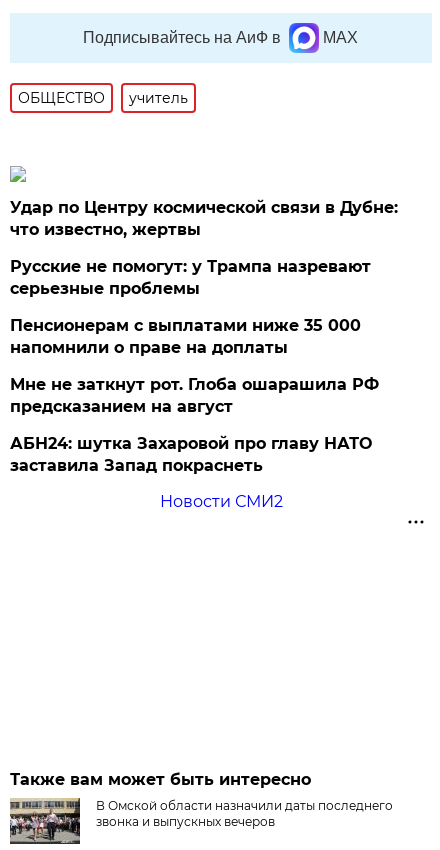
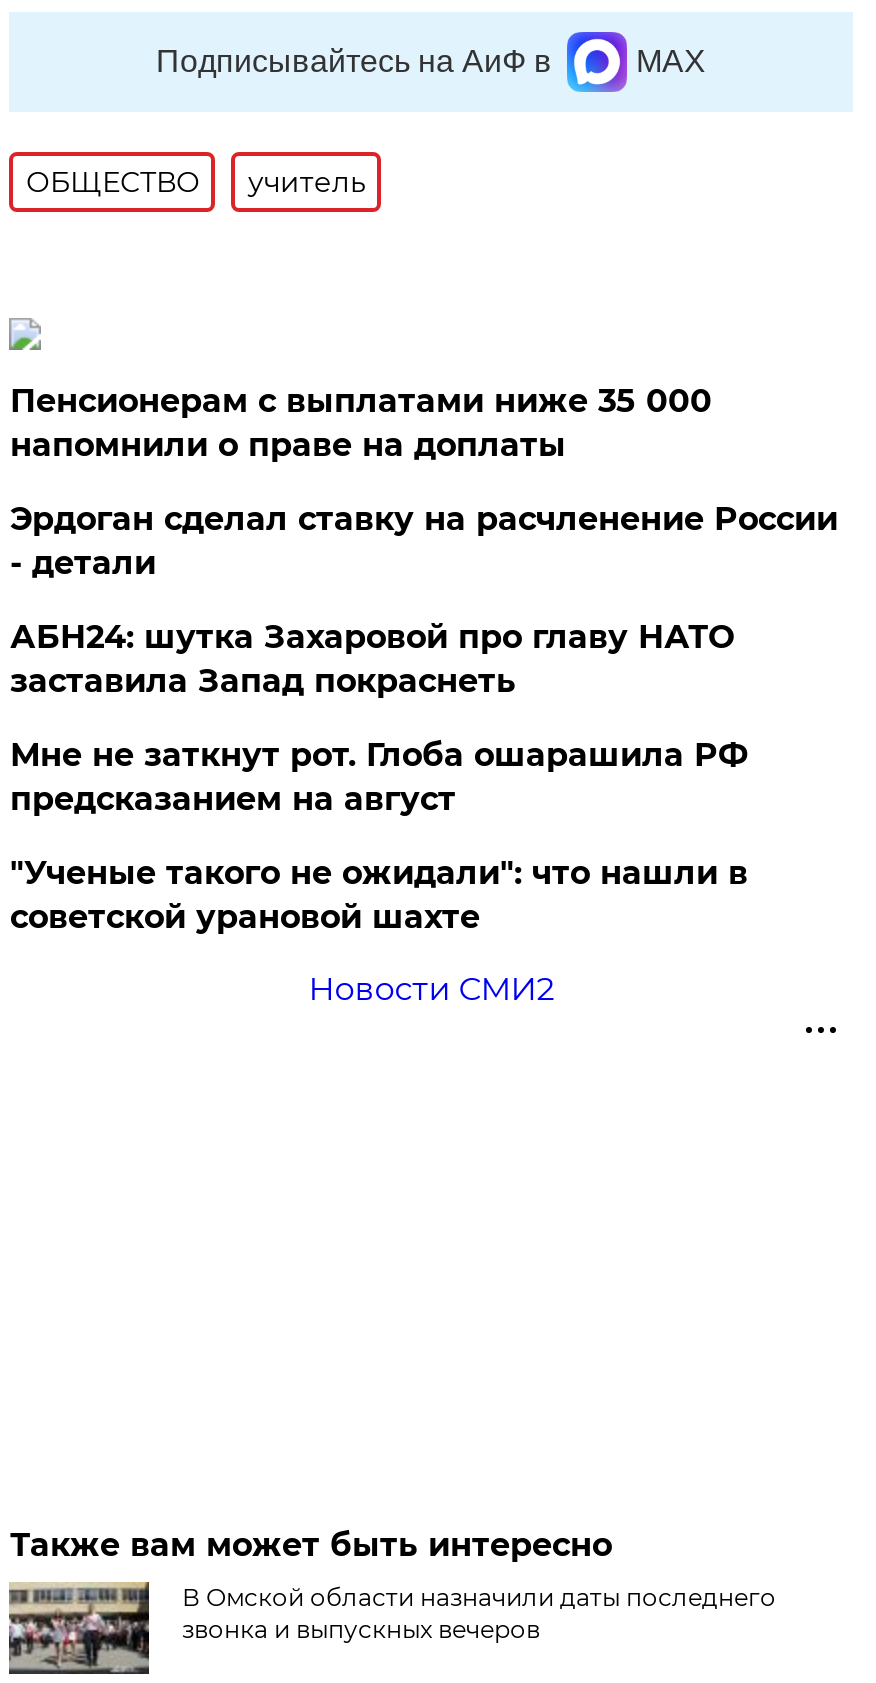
- Удар по Центру космической связи в Дубне:
- что известно, жертвы
- Русские не помогут: у Трампа назревают
- серьезные проблемы

moved up: Пенсионерам с выплатами ниже 35 000 | напомнили о праве на доплаты

+ Эрдоган сделал ставку на расчленение России
+ - детали

+ "Ученые такого не ожидали": что нашли в
+ советской урановой шахте

moved up: АБН24: шутка Захаровой про главу НАТО | заставила Запад покраснеть
